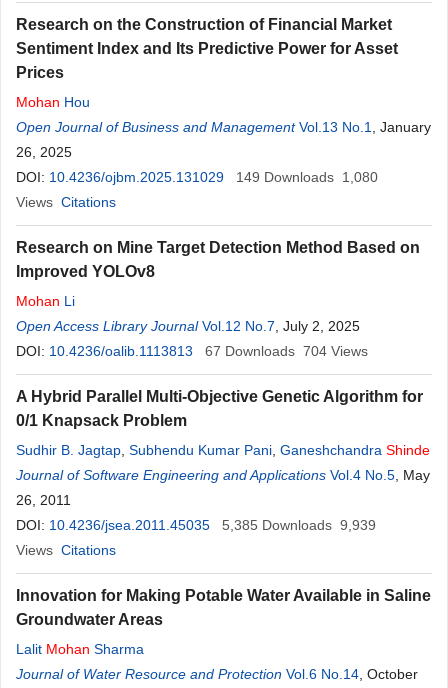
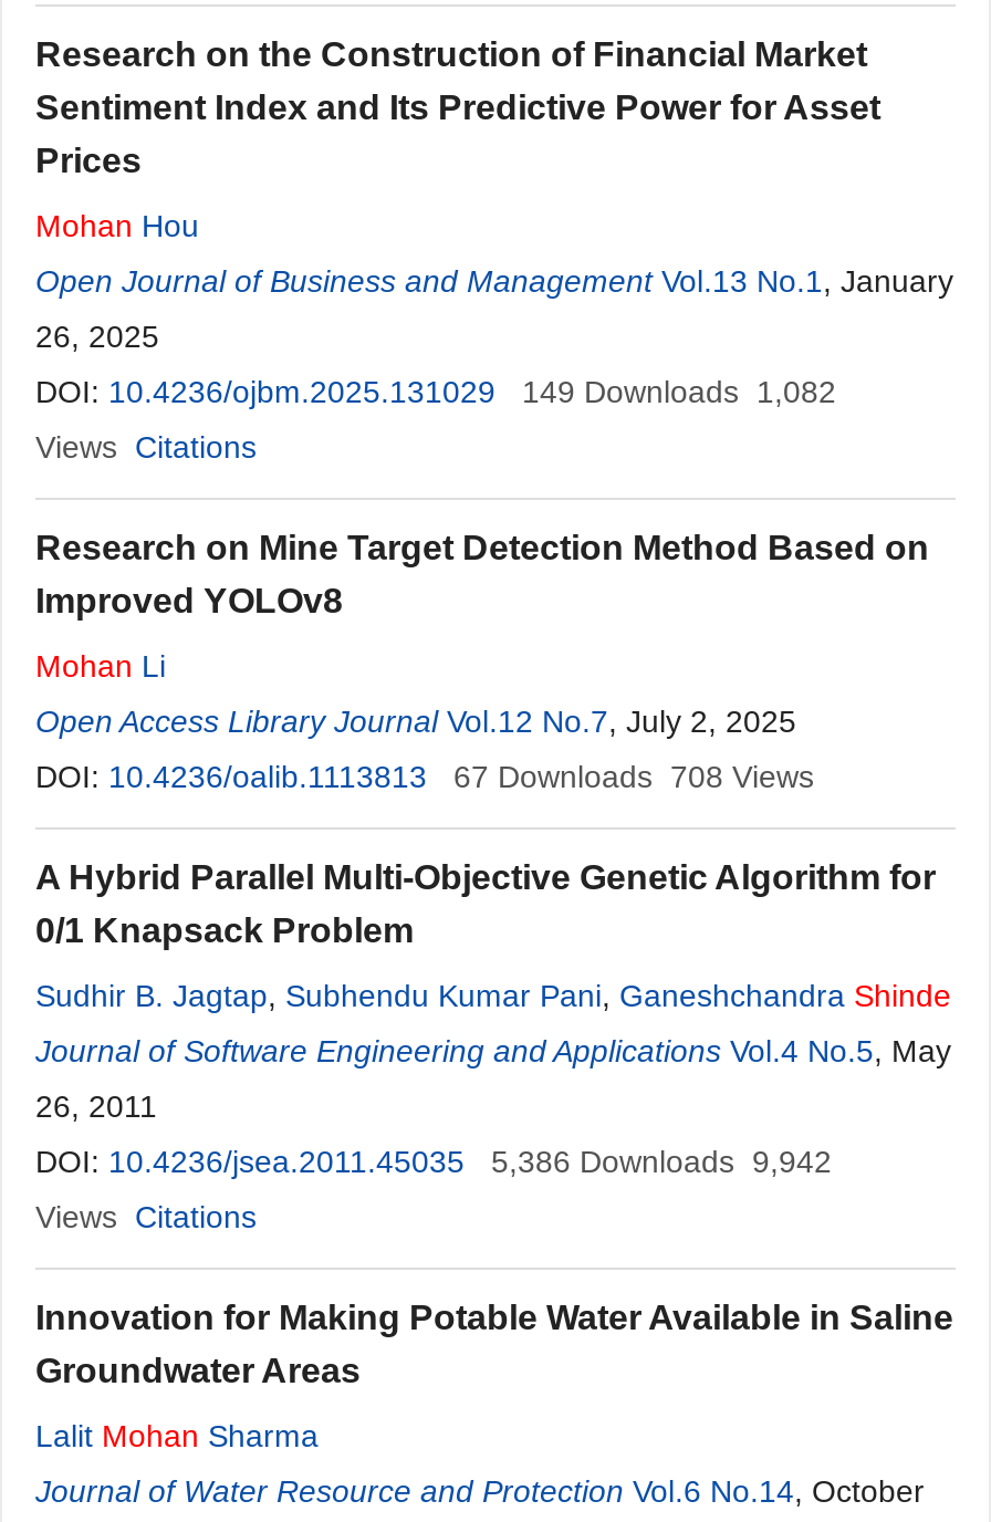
- DOI: 10.4236/ojbm.2025.131029 149 Downloads 1,080
+ DOI: 10.4236/ojbm.2025.131029 149 Downloads 1,082

- 67 Downloads 704 Views
+ 67 Downloads 708 Views

- DOI: 10.4236/jsea.2011.45035 5,385 Downloads 9,939
+ DOI: 10.4236/jsea.2011.45035 5,386 Downloads 9,942
